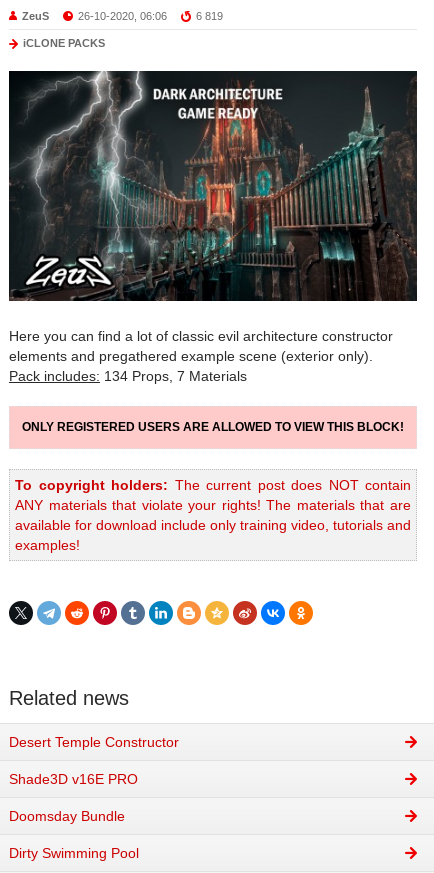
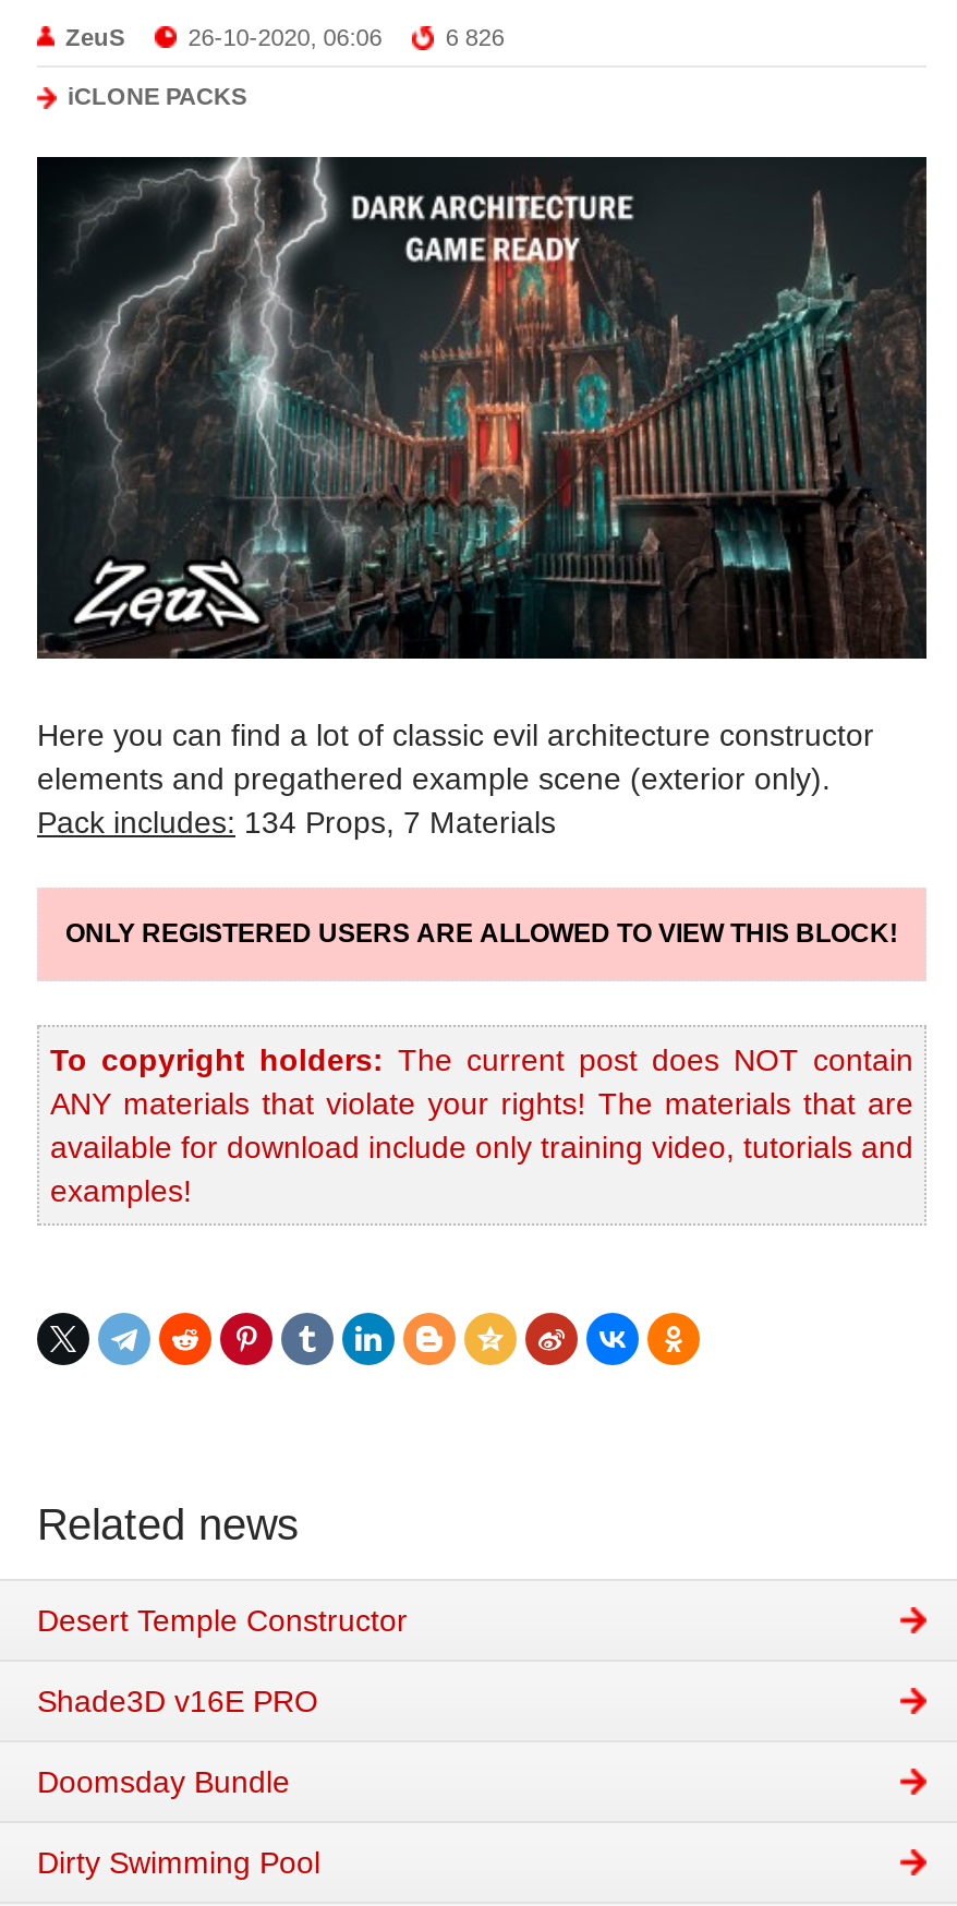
- 6 819
+ 6 826
